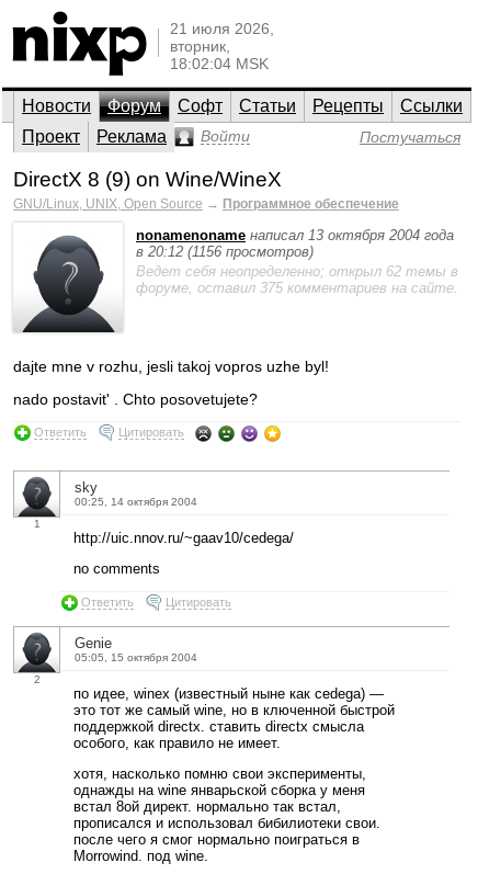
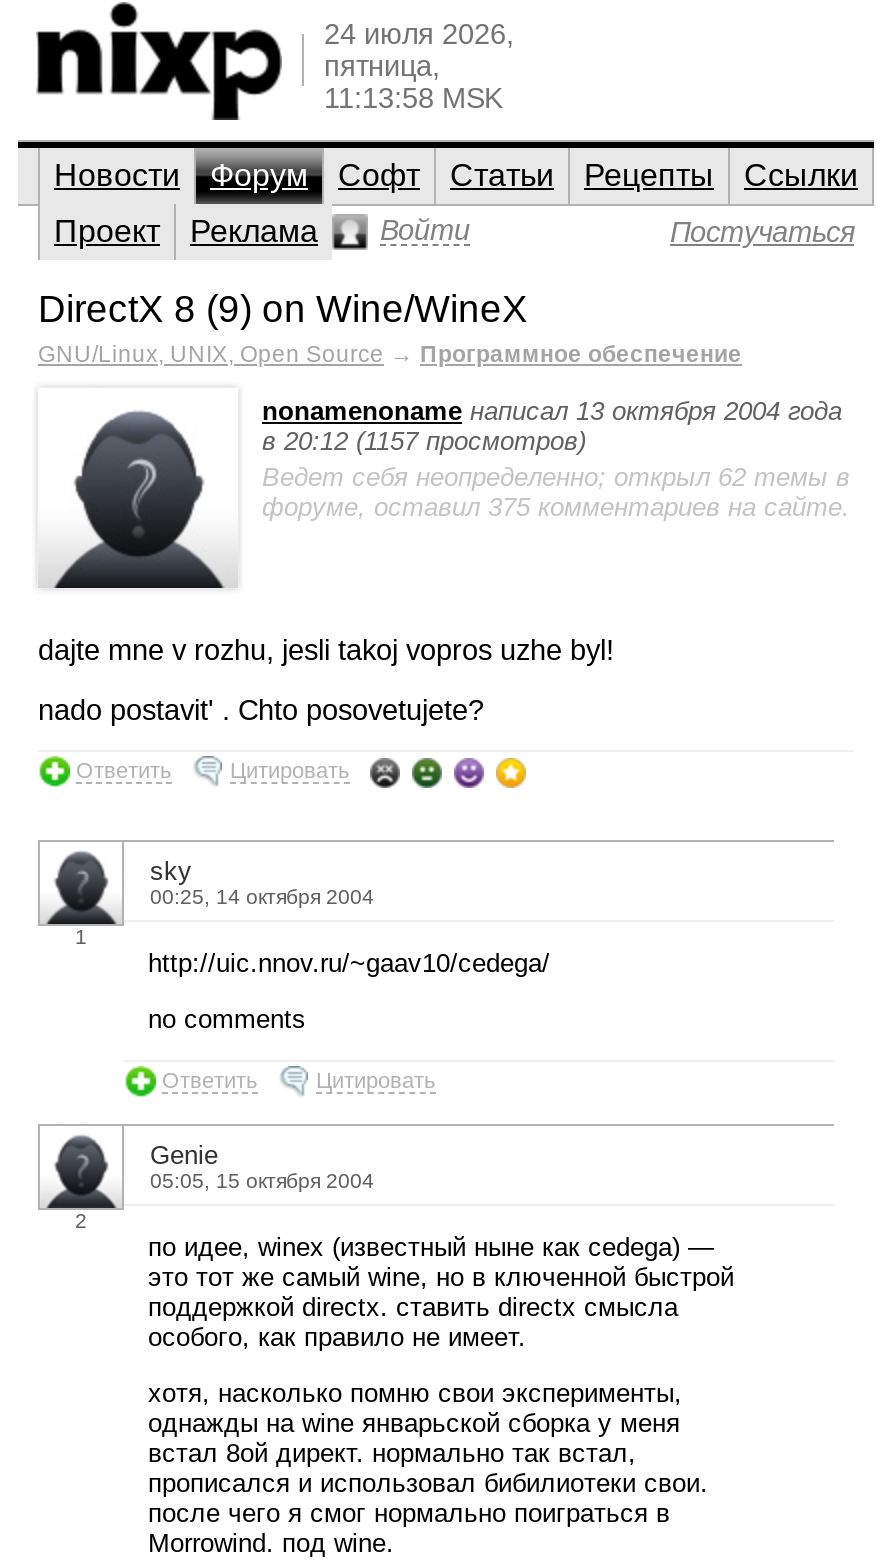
- 21 июля 2026,
- вторник,
- 18:02:04 MSK
+ 24 июля 2026,
+ пятница,
+ 11:13:58 MSK

- в 20:12 (1156 просмотров)
+ в 20:12 (1157 просмотров)
